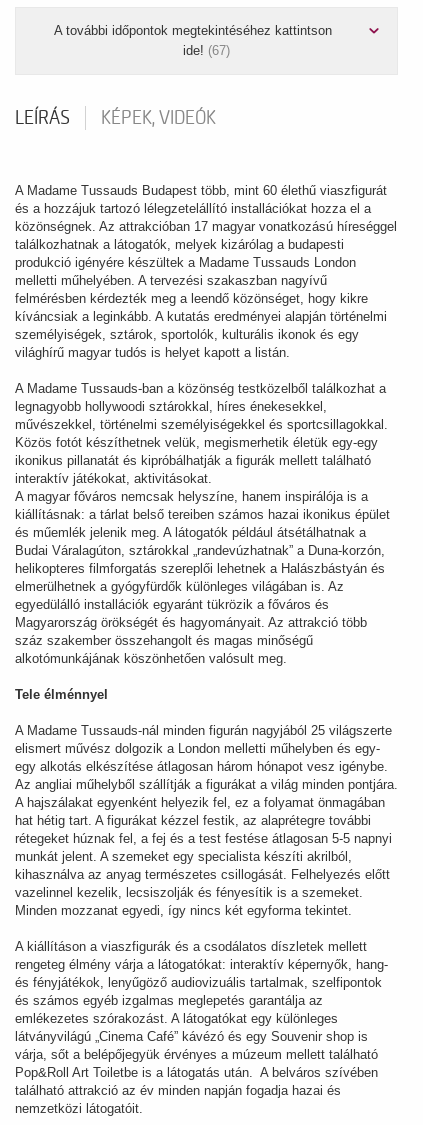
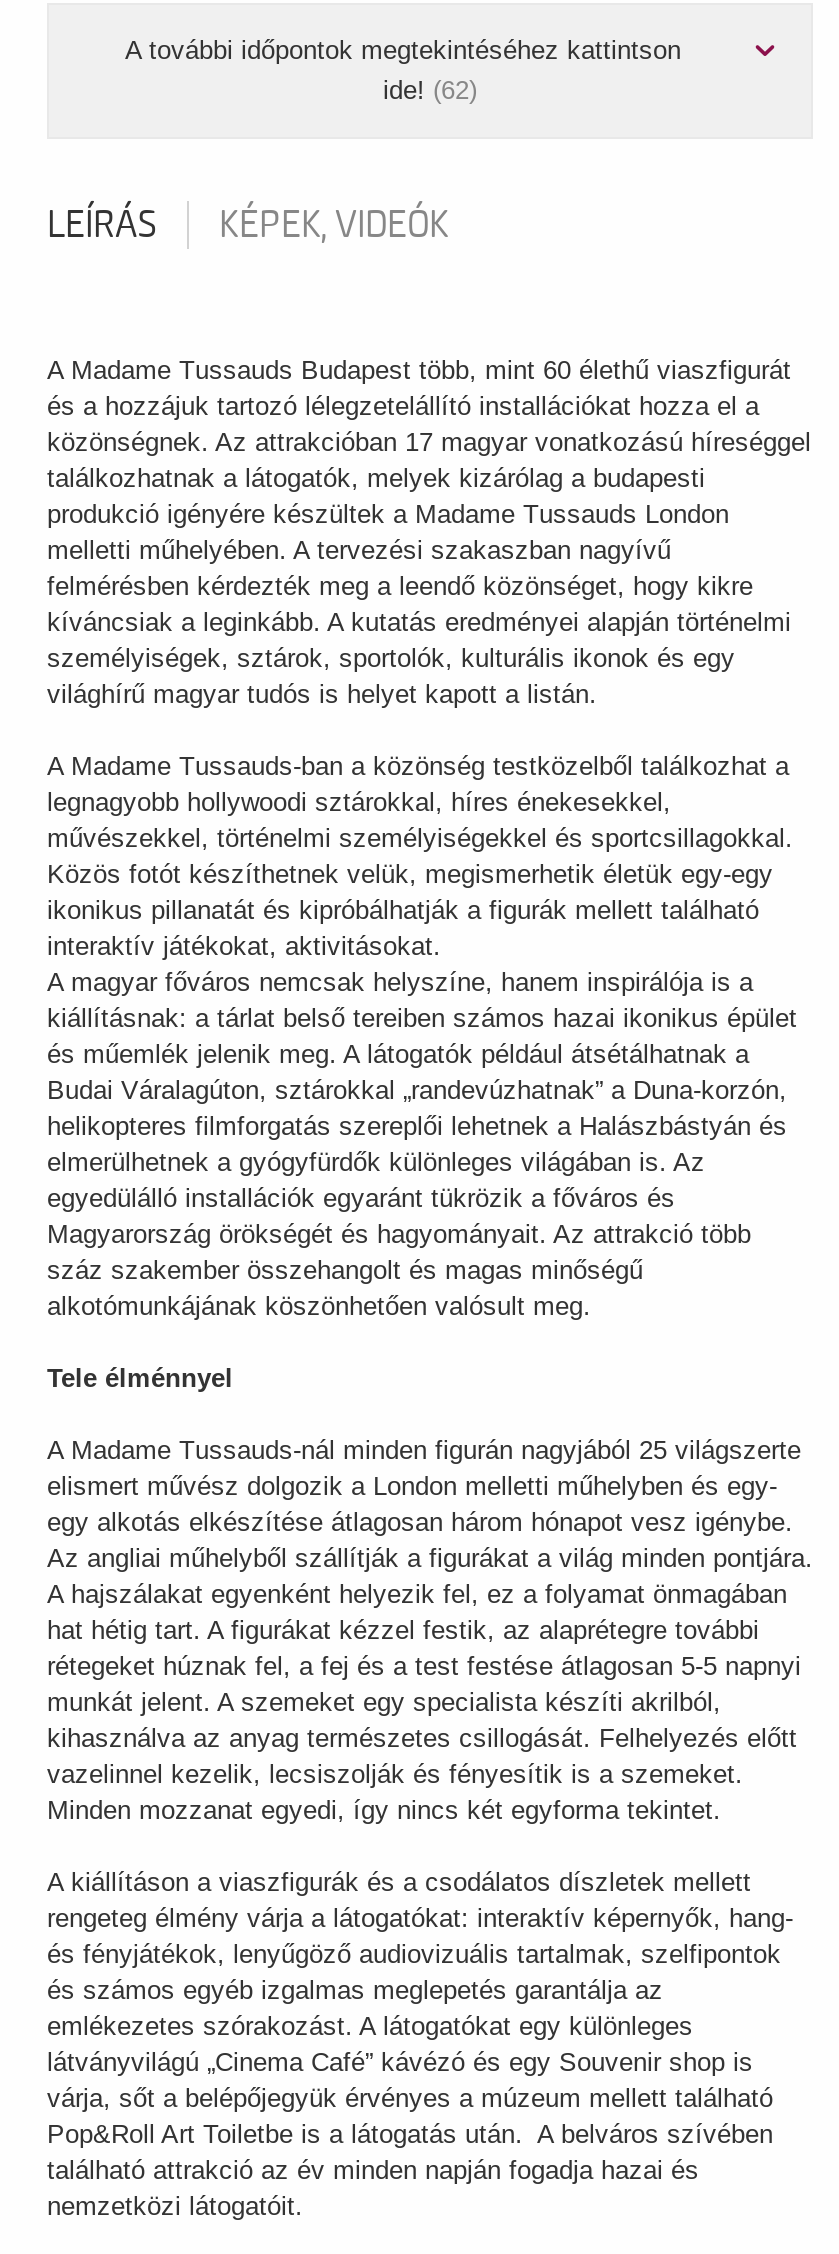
- ide! (67)
+ ide! (62)
